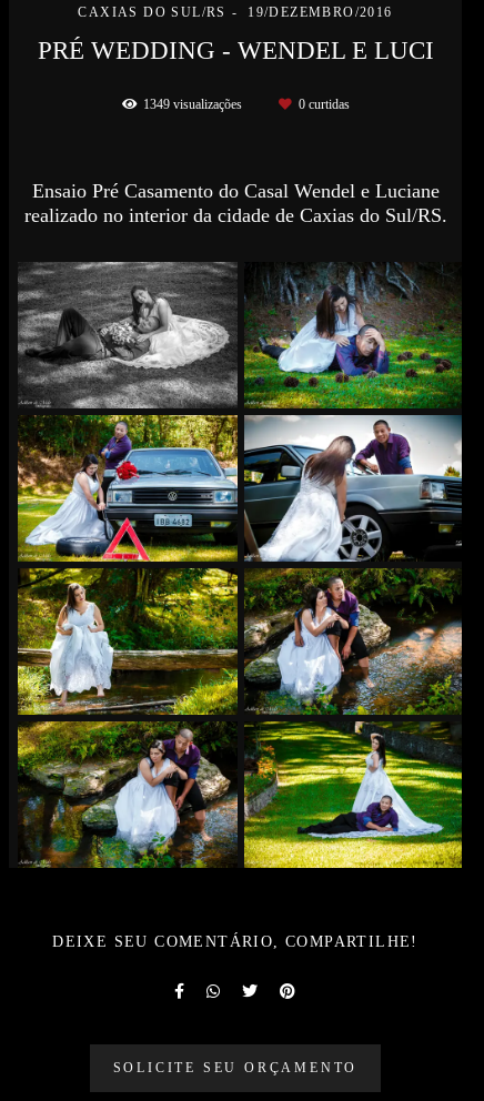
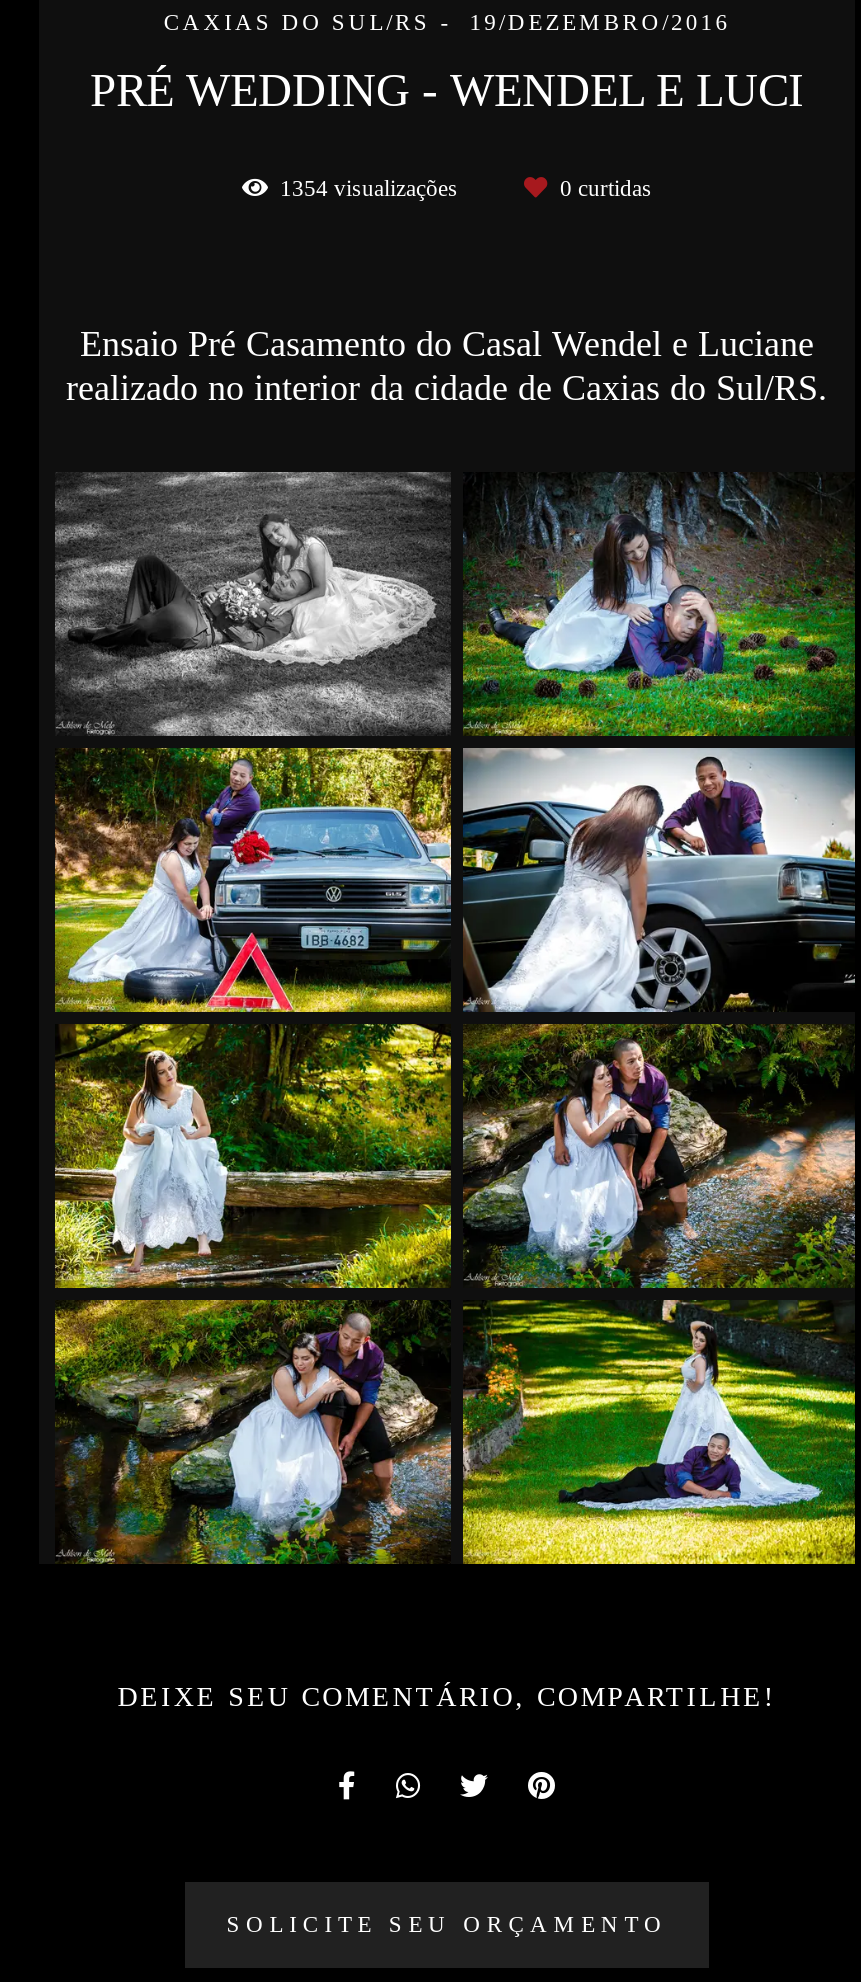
- 1349 visualizações
+ 1354 visualizações
